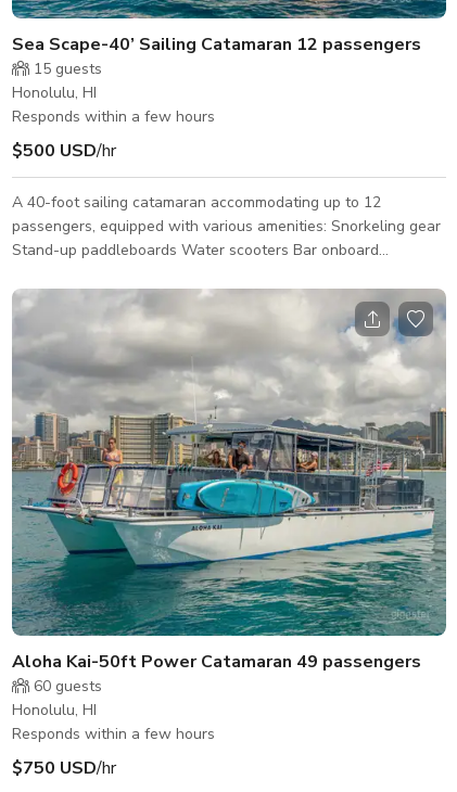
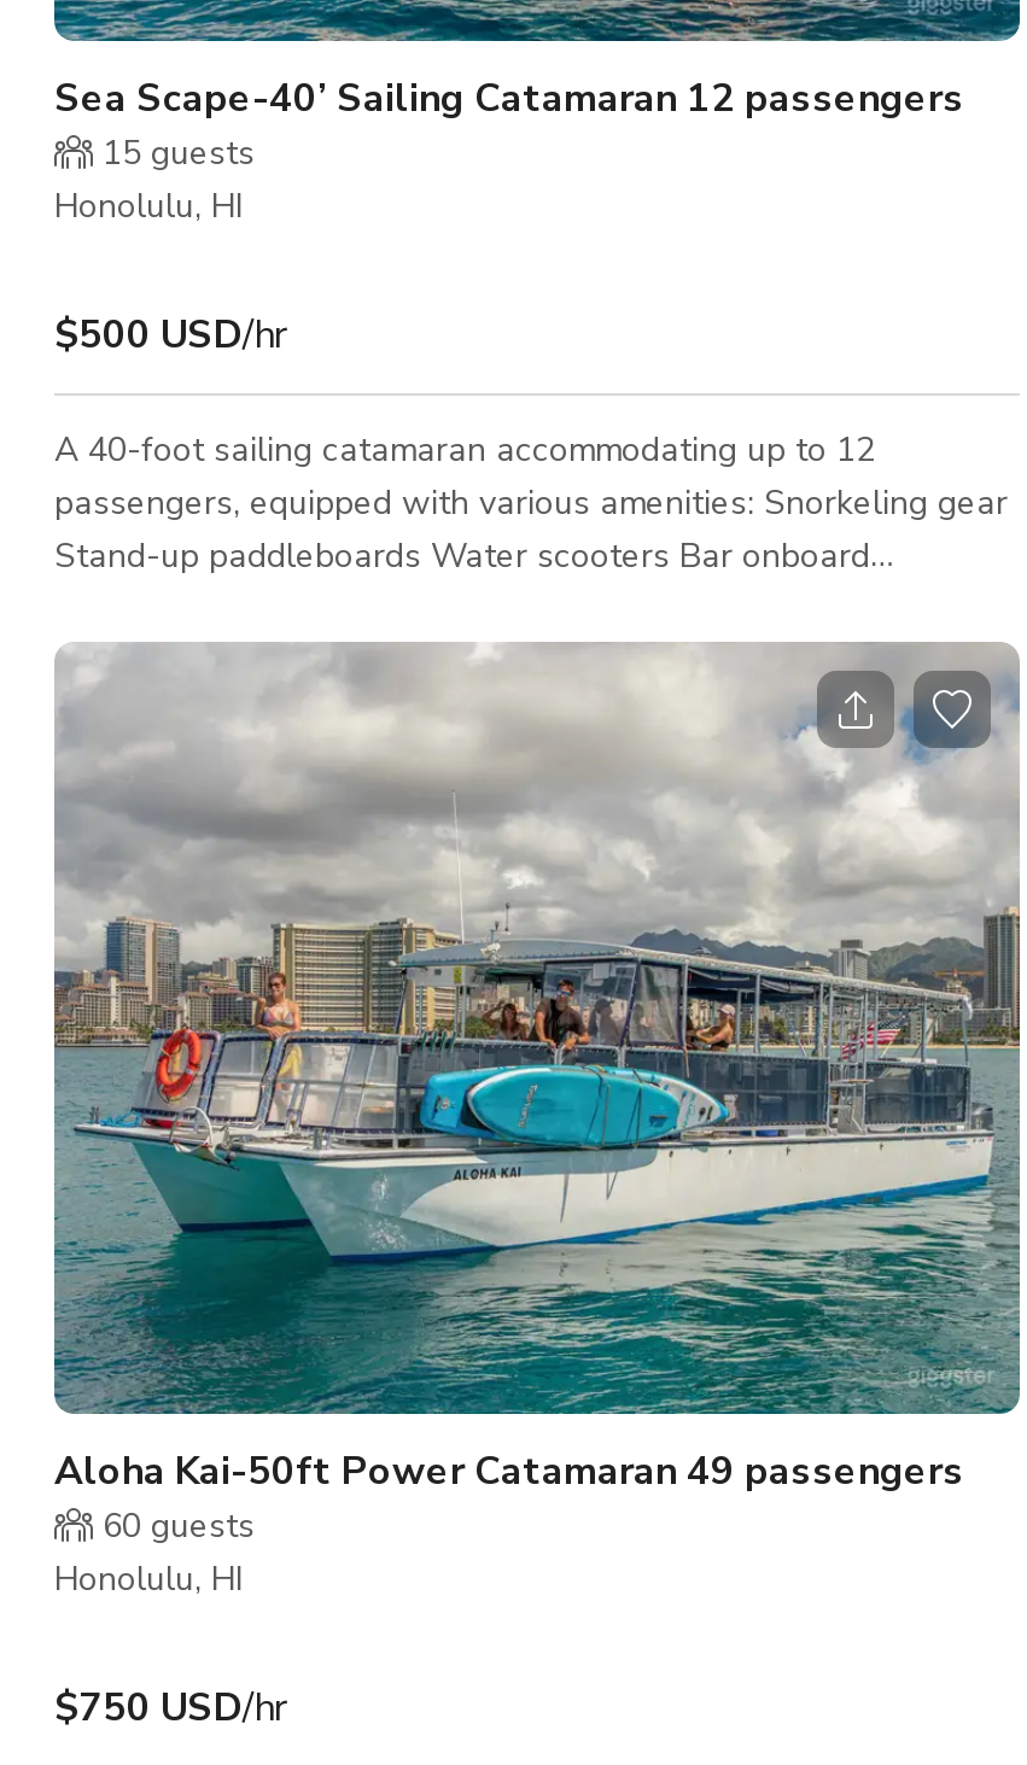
- Responds within a few hours

- Responds within a few hours
